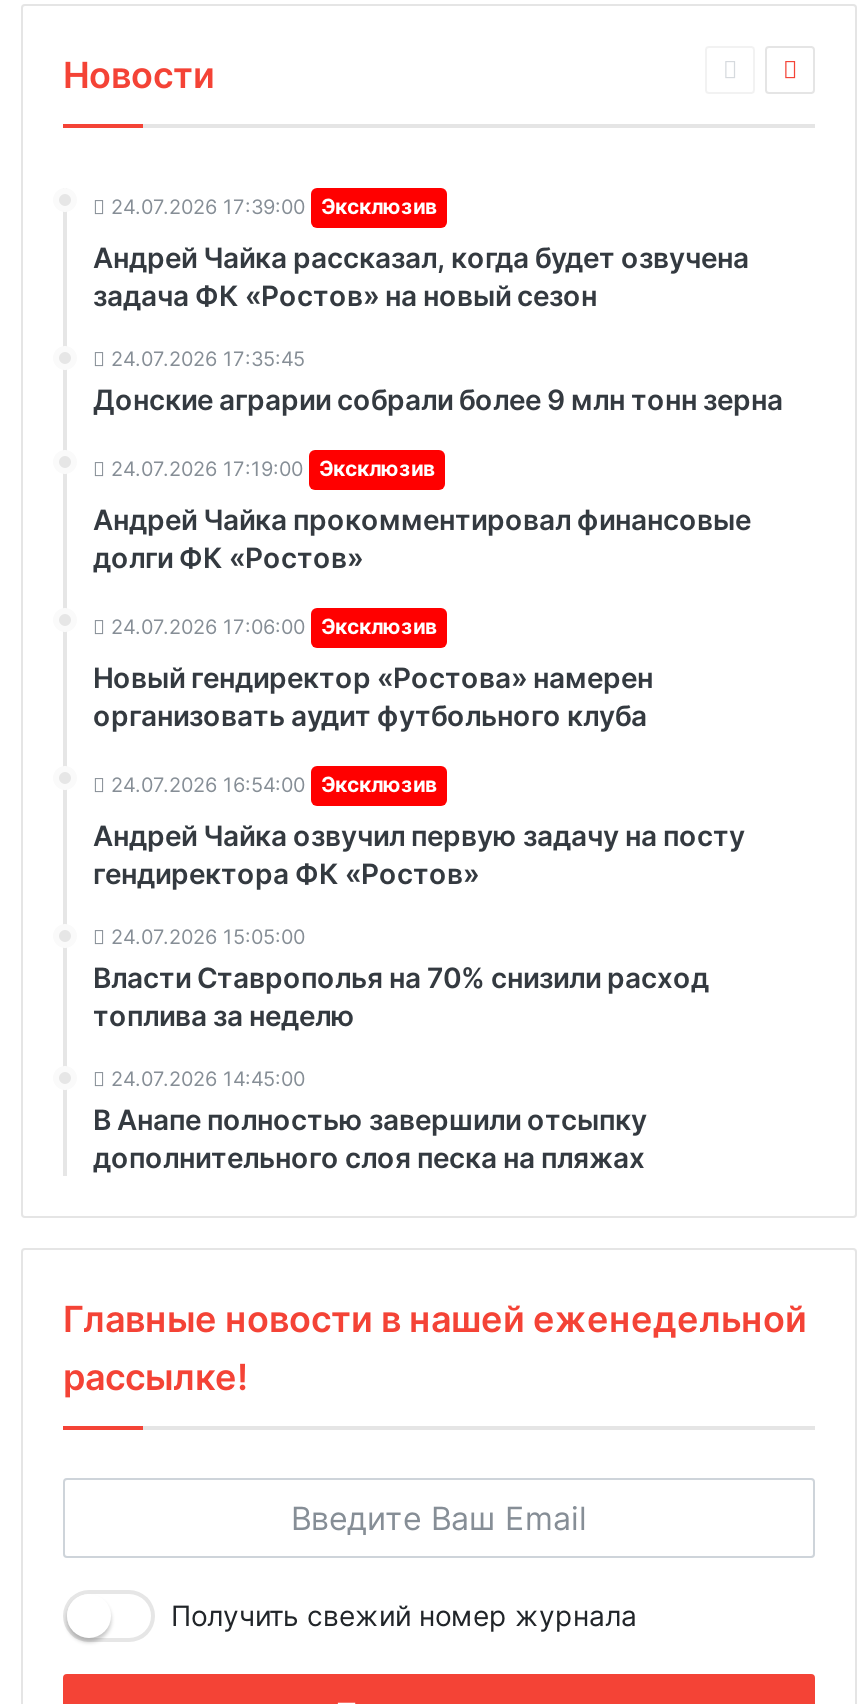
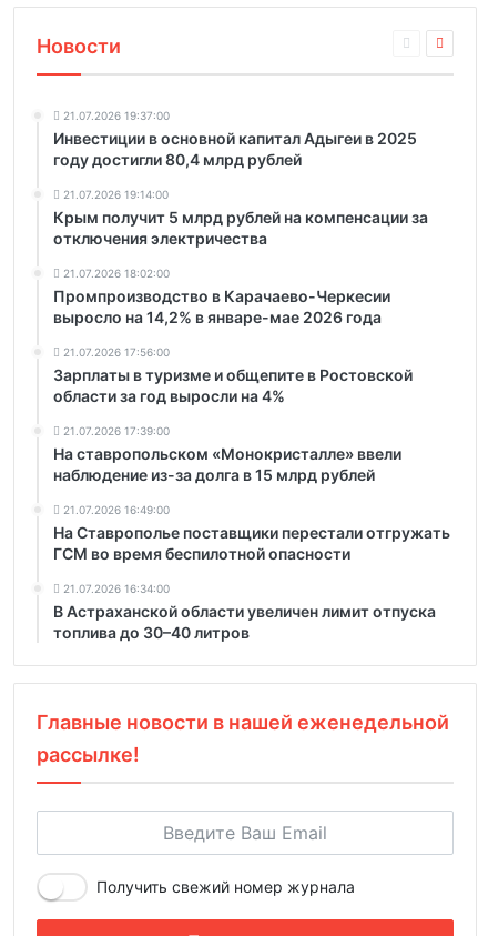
- 24.07.2026 17:39:00
- Эксклюзив
- Андрей Чайка рассказал, когда будет озвучена
- задача ФК «Ростов» на новый сезон
- 24.07.2026 17:35:45
- Донские аграрии собрали более 9 млн тонн зерна
- 24.07.2026 17:19:00
- Эксклюзив
- Андрей Чайка прокомментировал финансовые
- долги ФК «Ростов»
- 24.07.2026 17:06:00
- Эксклюзив
- Новый гендиректор «Ростова» намерен
- организовать аудит футбольного клуба
- 24.07.2026 16:54:00
- Эксклюзив
- Андрей Чайка озвучил первую задачу на посту
- гендиректора ФК «Ростов»
- 24.07.2026 15:05:00
- Власти Ставрополья на 70% снизили расход
- топлива за неделю
- 24.07.2026 14:45:00
- В Анапе полностью завершили отсыпку
- дополнительного слоя песка на пляжах
+ 21.07.2026 19:37:00
+ Инвестиции в основной капитал Адыгеи в 2025
+ году достигли 80,4 млрд рублей
+ 21.07.2026 19:14:00
+ Крым получит 5 млрд рублей на компенсации за
+ отключения электричества
+ 21.07.2026 18:02:00
+ Промпроизводство в Карачаево-Черкесии
+ выросло на 14,2% в январе-мае 2026 года
+ 21.07.2026 17:56:00
+ Зарплаты в туризме и общепите в Ростовской
+ области за год выросли на 4%
+ 21.07.2026 17:39:00
+ На ставропольском «Монокристалле» ввели
+ наблюдение из-за долга в 15 млрд рублей
+ 21.07.2026 16:49:00
+ На Ставрополье поставщики перестали отгружать
+ ГСМ во время беспилотной опасности
+ 21.07.2026 16:34:00
+ В Астраханской области увеличен лимит отпуска
+ топлива до 30–40 литров
